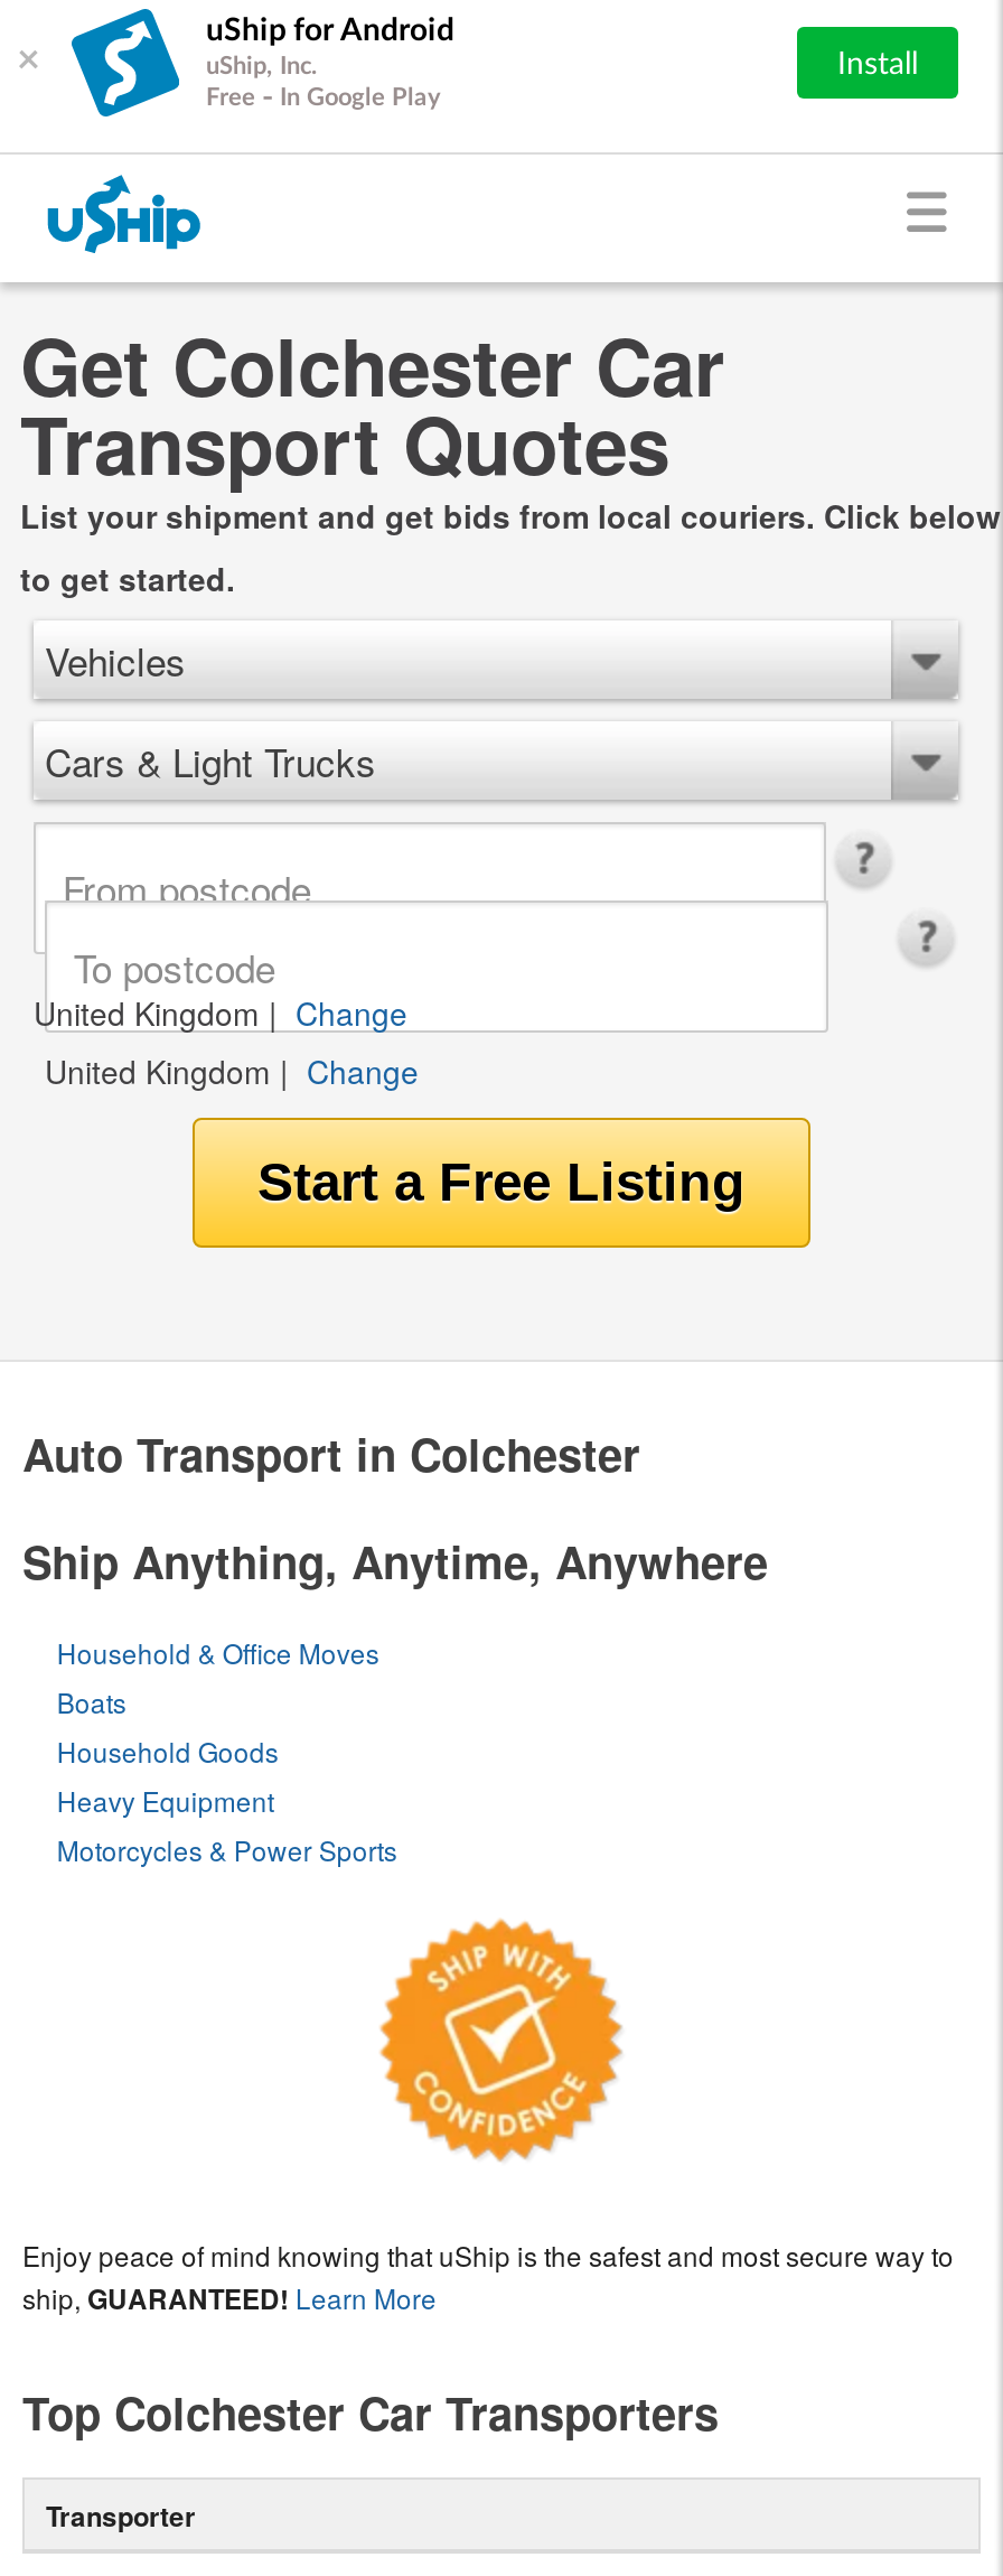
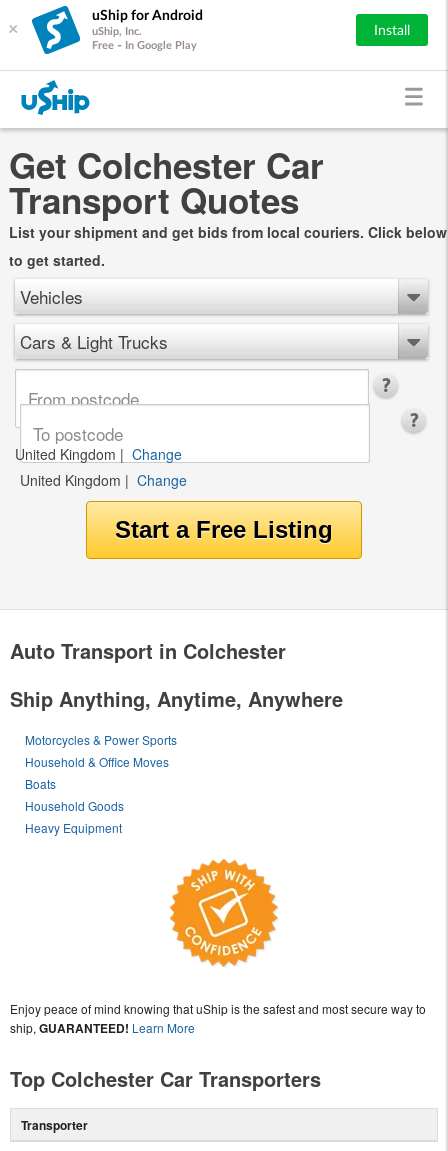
moved down: Household & Office Moves | Boats | Household Goods | Heavy Equipment

moved up: Motorcycles & Power Sports
